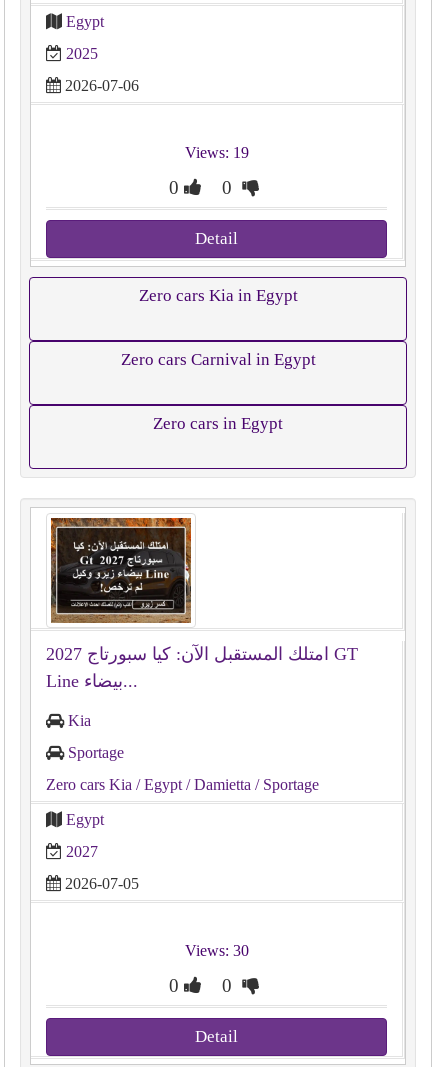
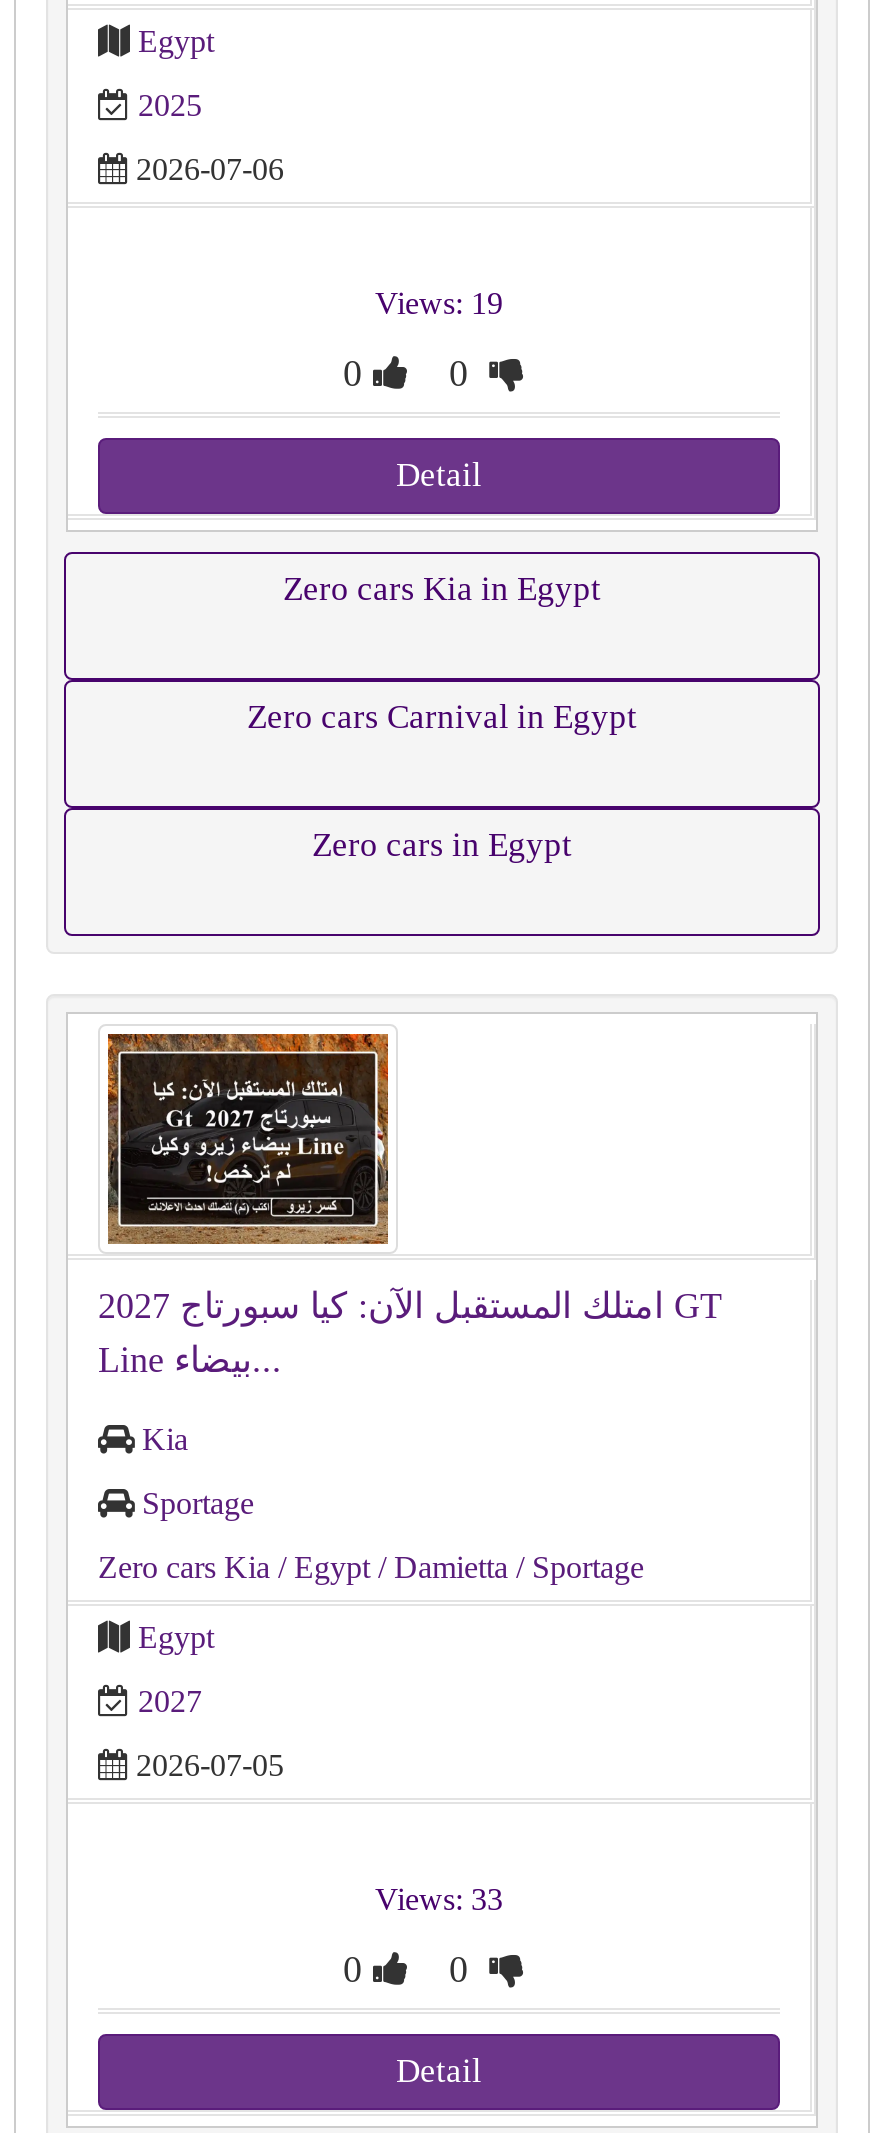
- Views: 30
+ Views: 33
